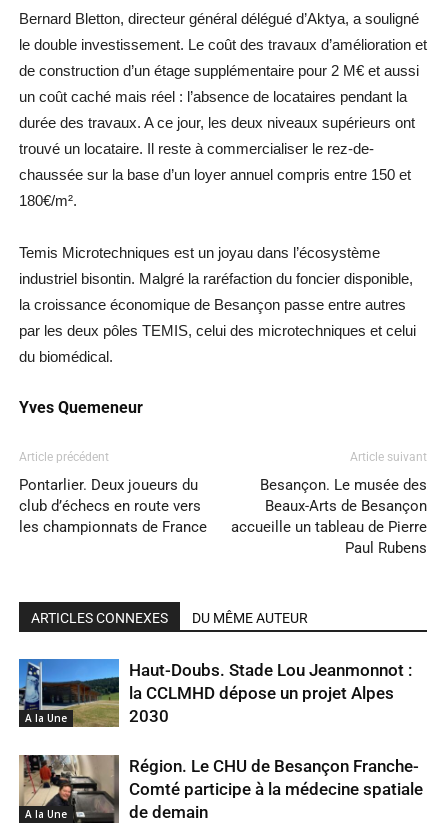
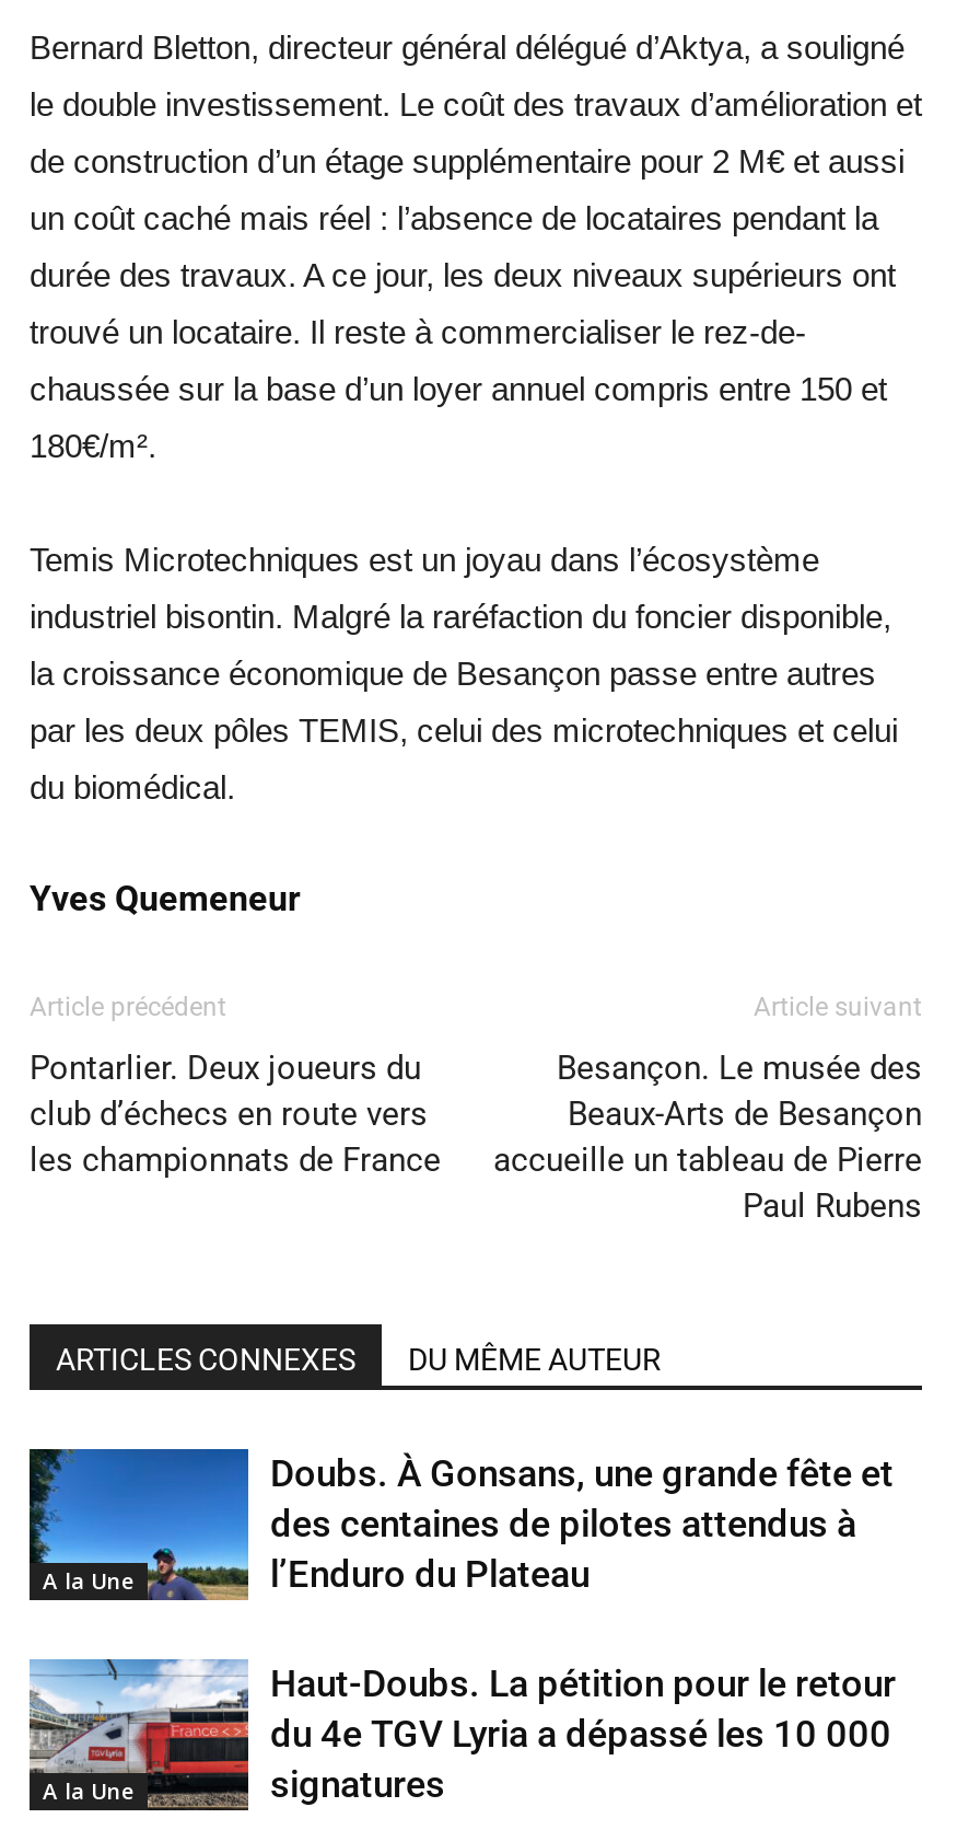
- [image]
- Haut-Doubs. Stade Lou Jeanmonnot :
- la CCLMHD dépose un projet Alpes
- 2030
+ [image]
+ Doubs. À Gonsans, une grande fête et
+ des centaines de pilotes attendus à
+ l’Enduro du Plateau

- [image]
- Région. Le CHU de Besançon Franche-
- Comté participe à la médecine spatiale
- de demain
+ [image]
+ Haut-Doubs. La pétition pour le retour
+ du 4e TGV Lyria a dépassé les 10 000
+ signatures
